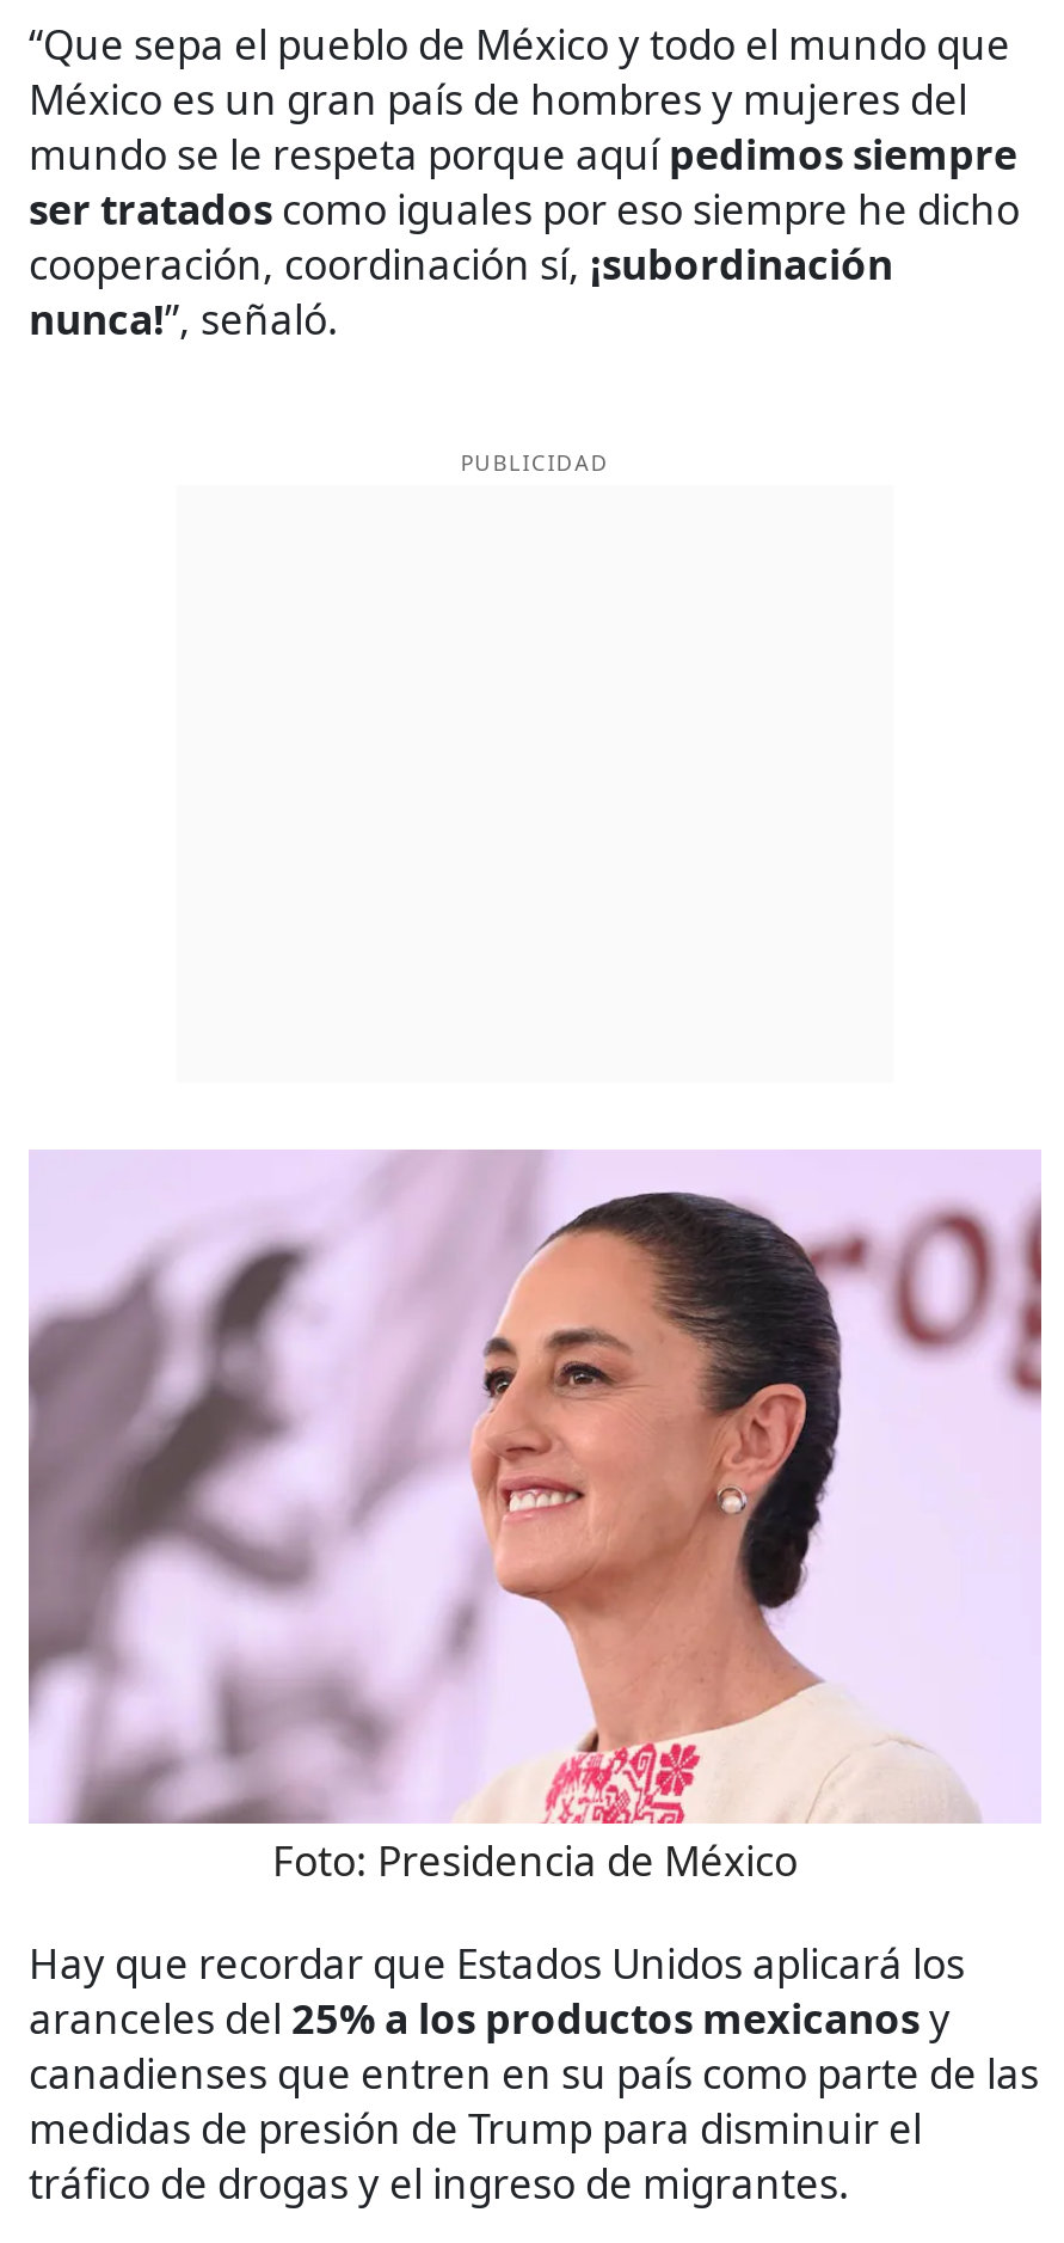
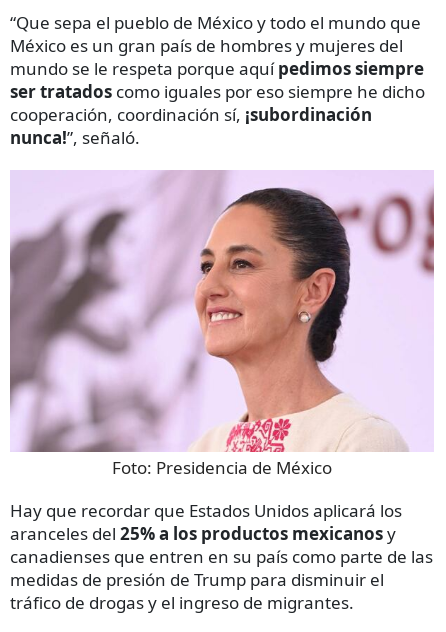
- PUBLICIDAD
